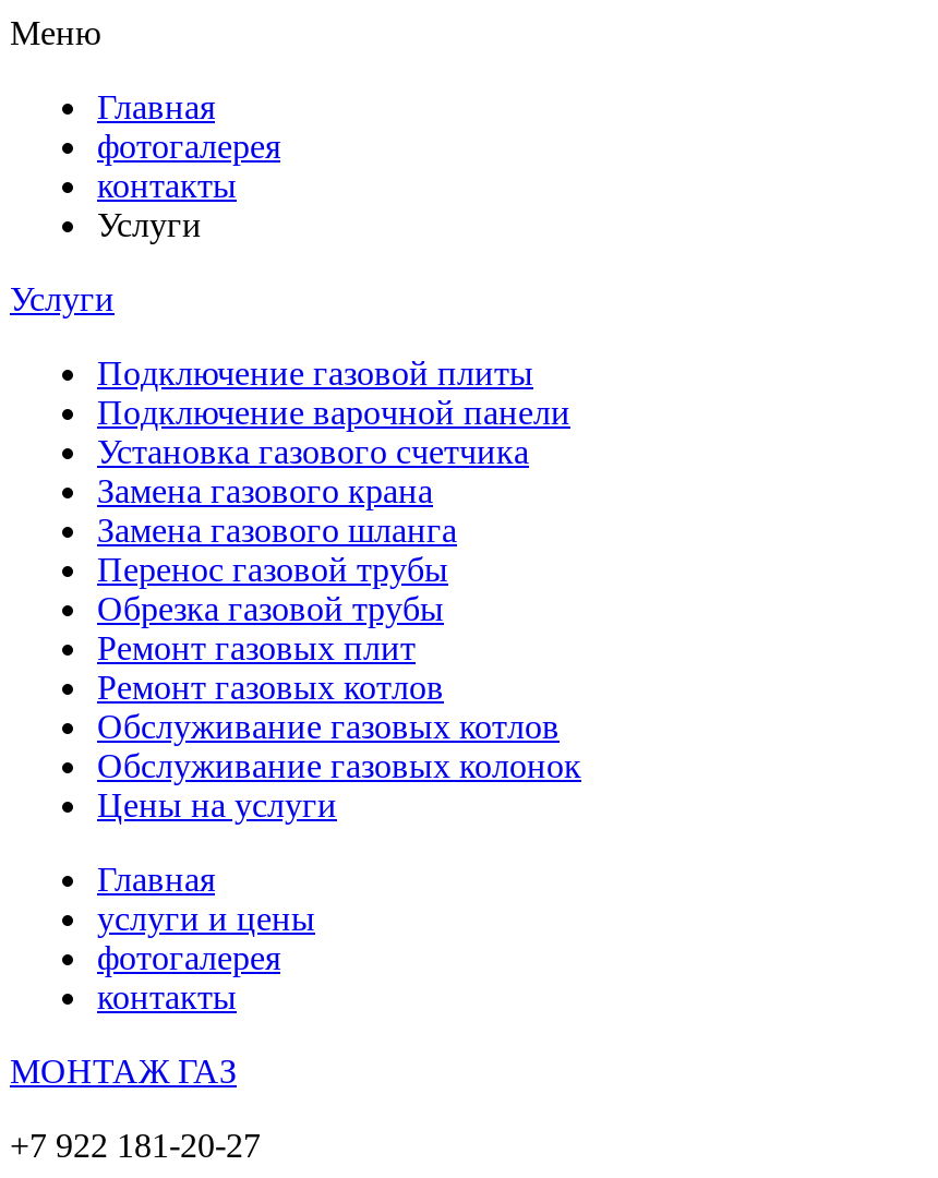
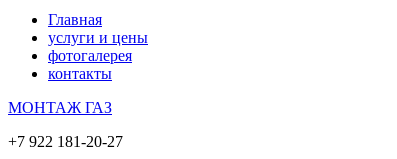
- Меню
- Главная
- фотогалерея
- контакты
- Услуги
- Услуги
- Подключение газовой плиты
- Подключение варочной панели
- Установка газового счетчика
- Замена газового крана
- Замена газового шланга
- Перенос газовой трубы
- Обрезка газовой трубы
- Ремонт газовых плит
- Ремонт газовых котлов
- Обслуживание газовых котлов
- Обслуживание газовых колонок
- Цены на услуги
